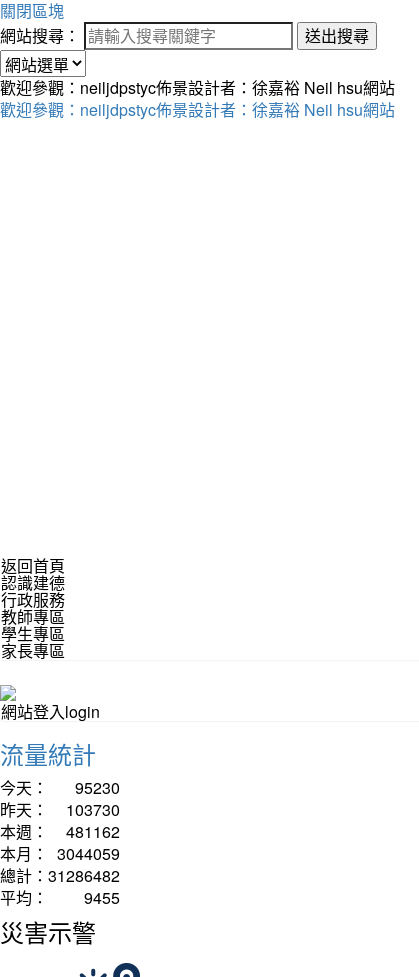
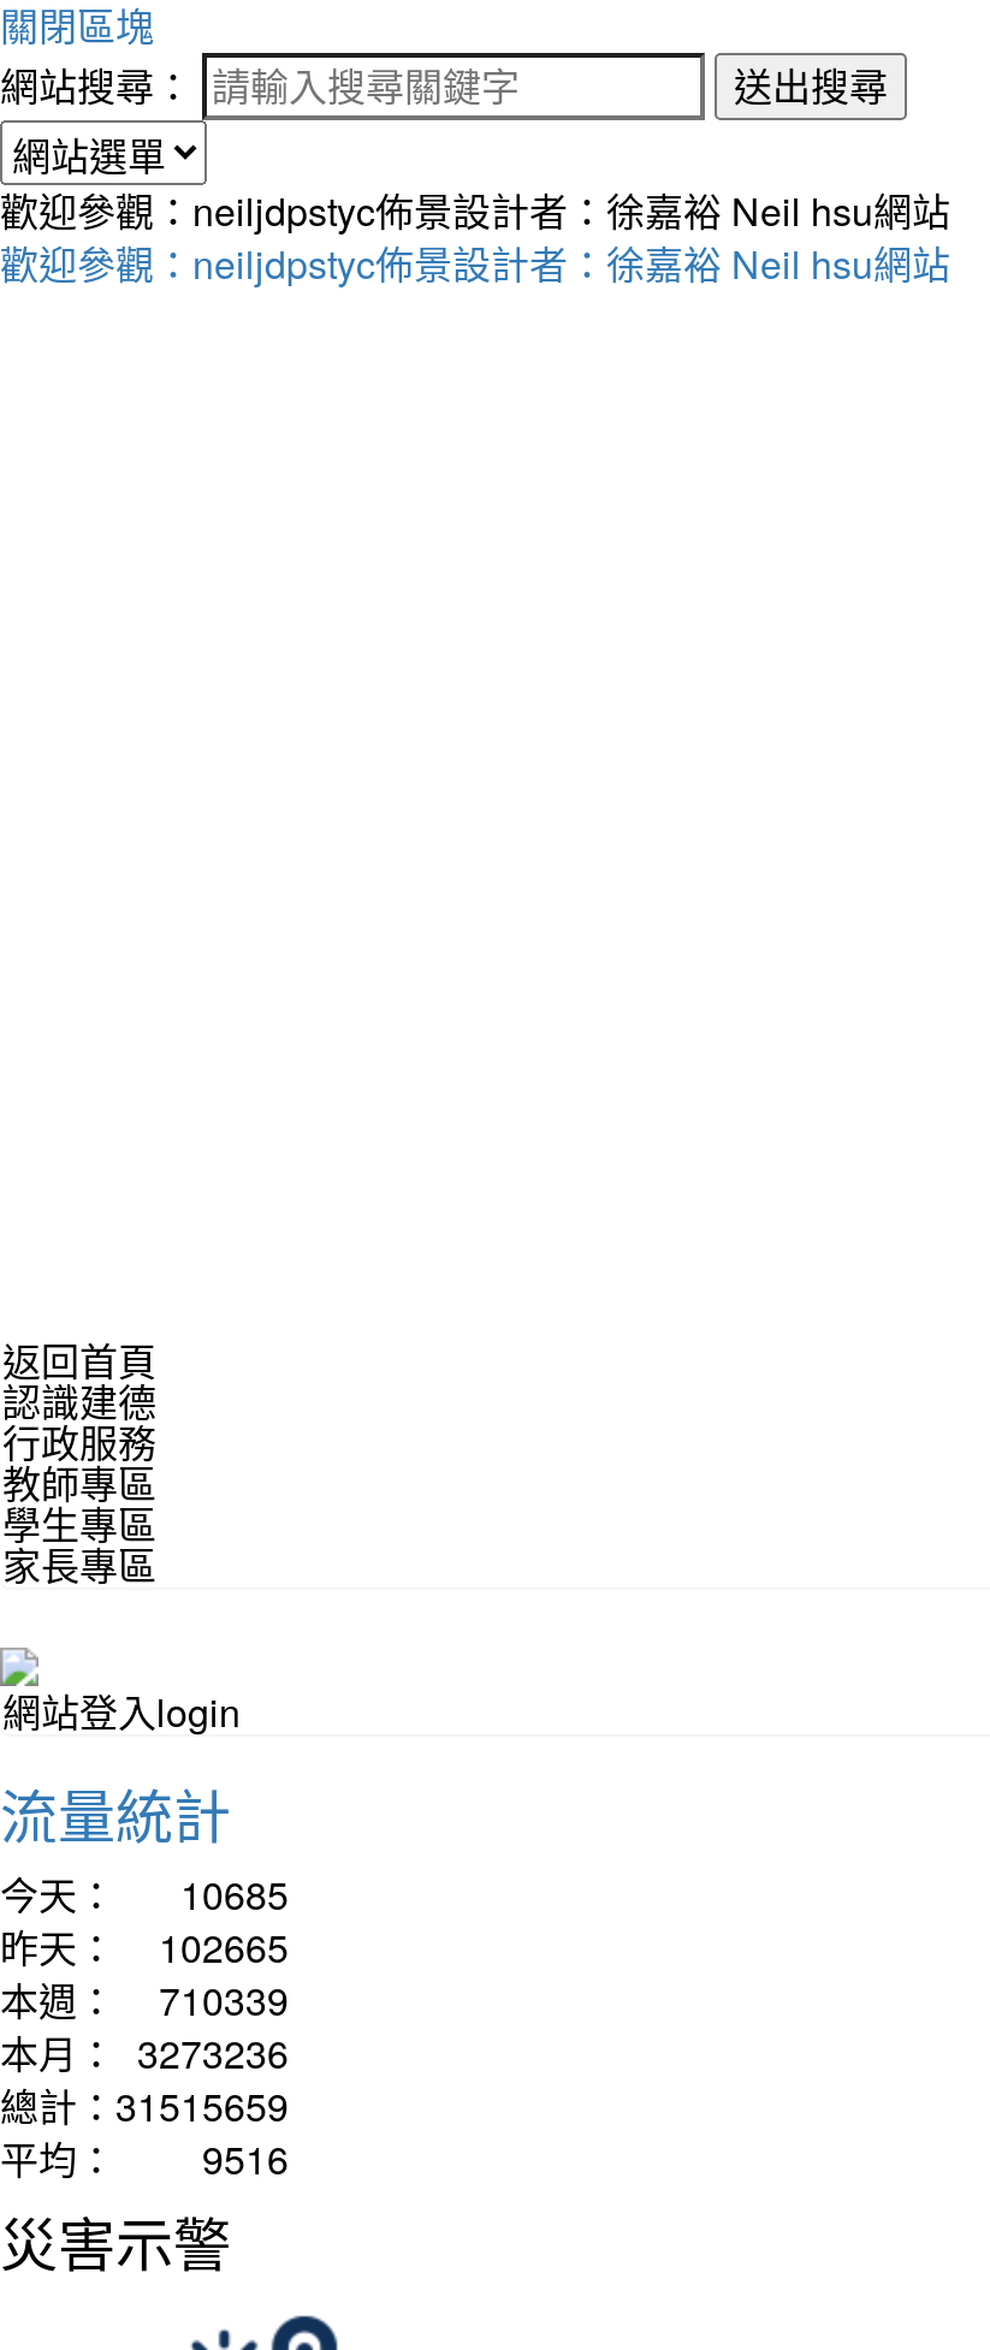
- 今天： 95230
+ 今天： 10685

- 昨天： 103730
+ 昨天： 102665

- 本週： 481162
+ 本週： 710339

- 本月： 3044059
+ 本月： 3273236

- 總計：31286482
+ 總計：31515659

- 平均： 9455
+ 平均： 9516
